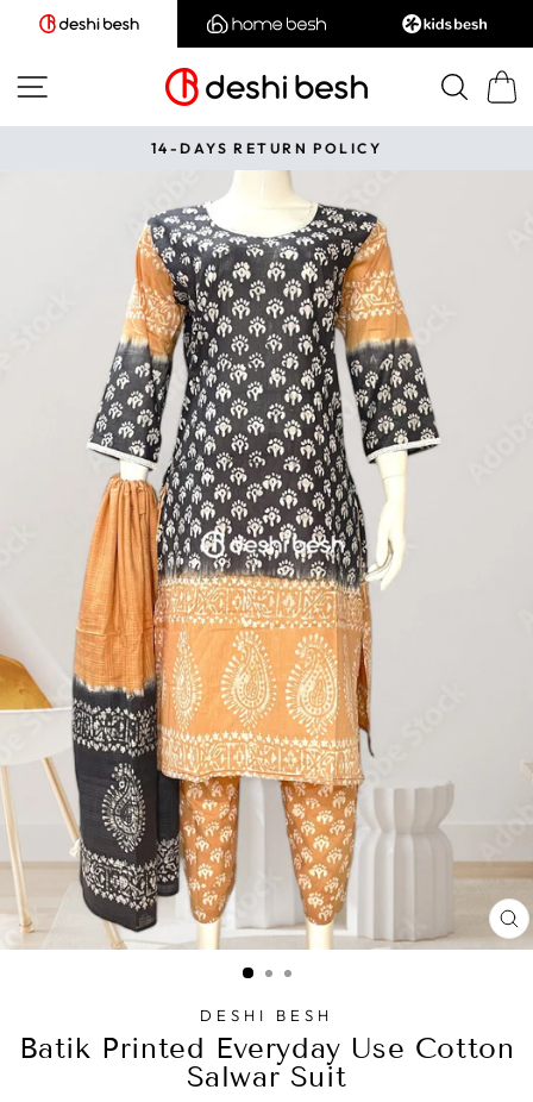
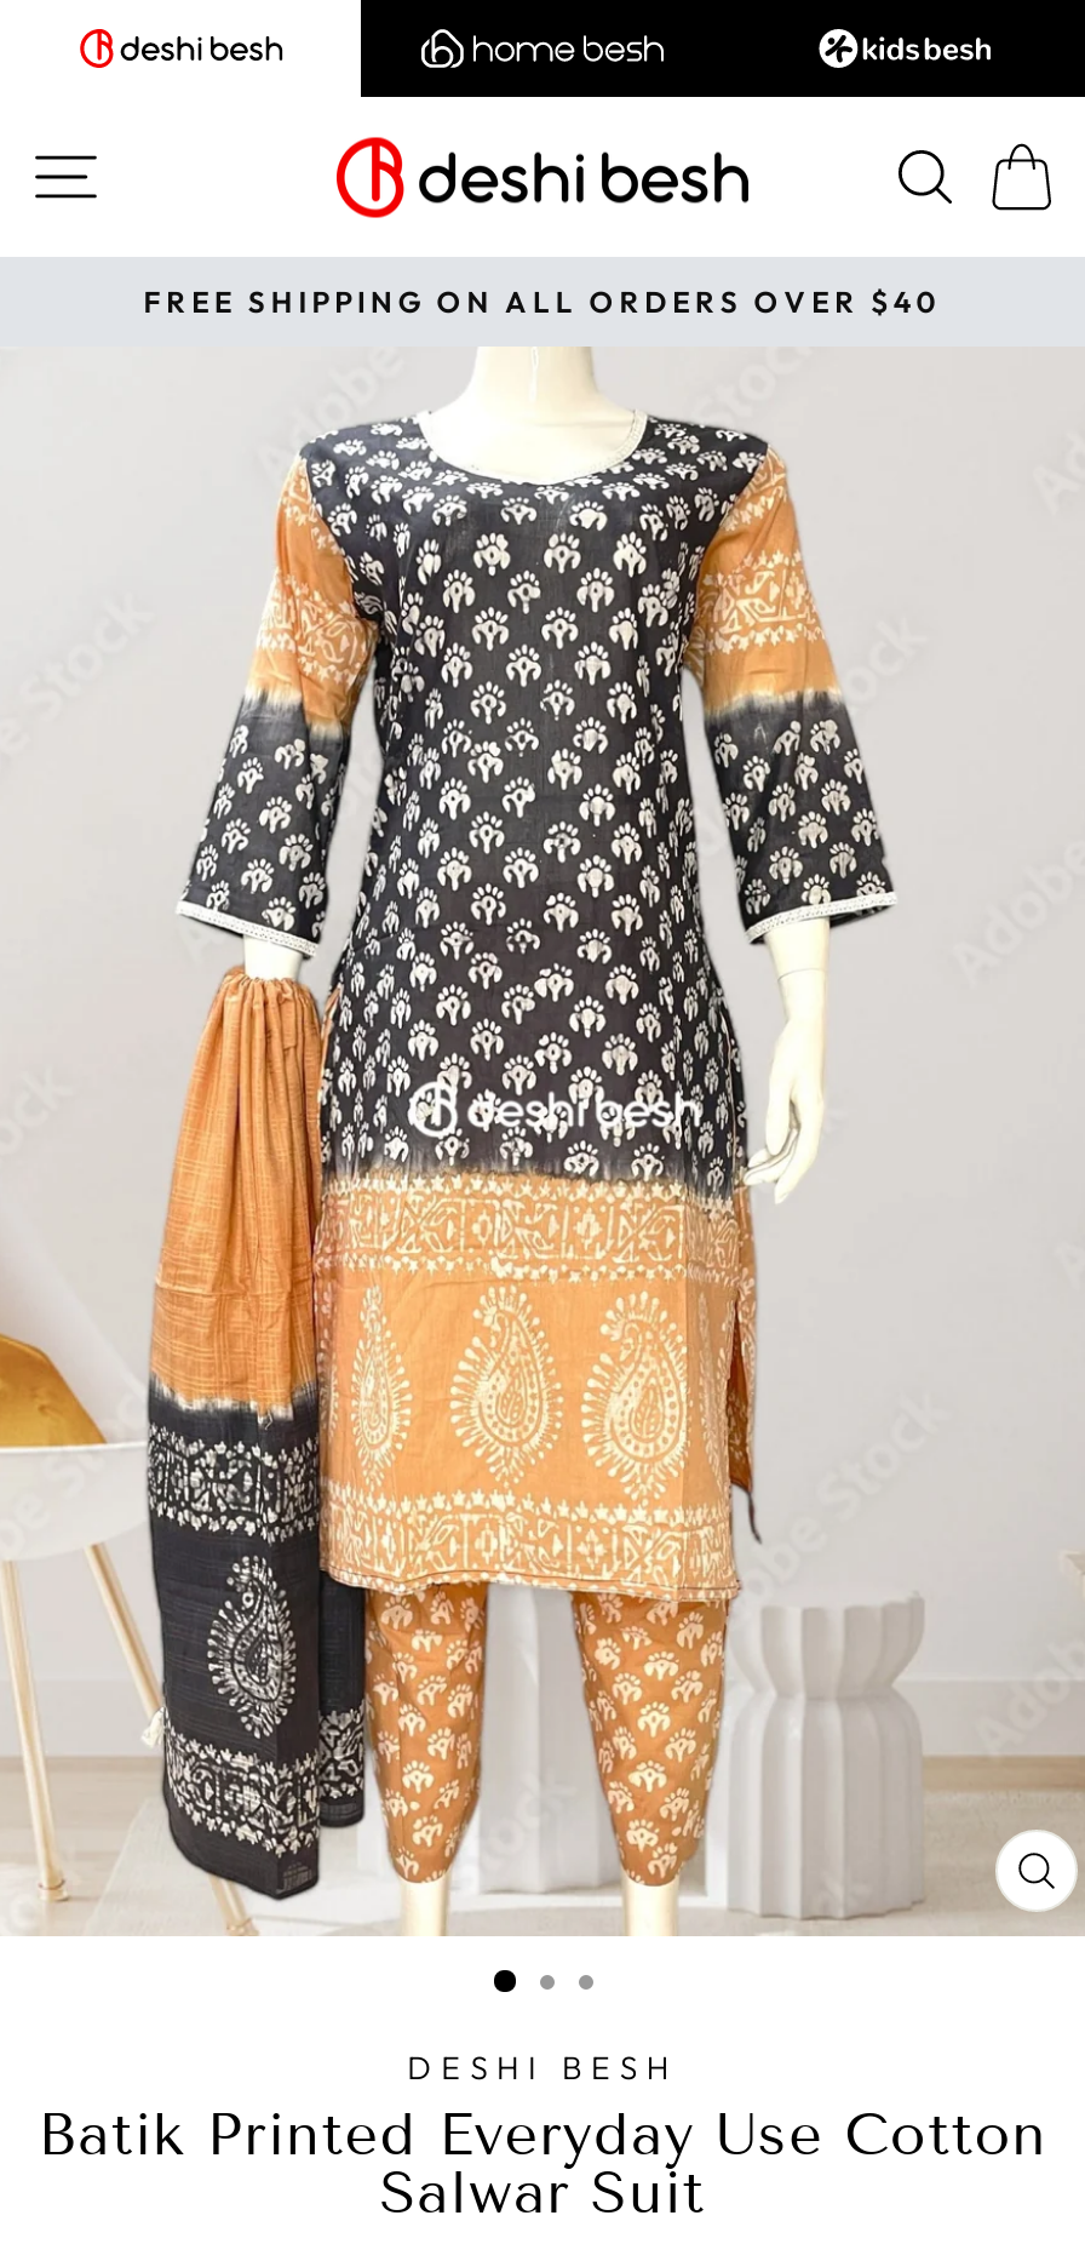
- 14-DAYS RETURN POLICY
+ FREE SHIPPING ON ALL ORDERS OVER $40
